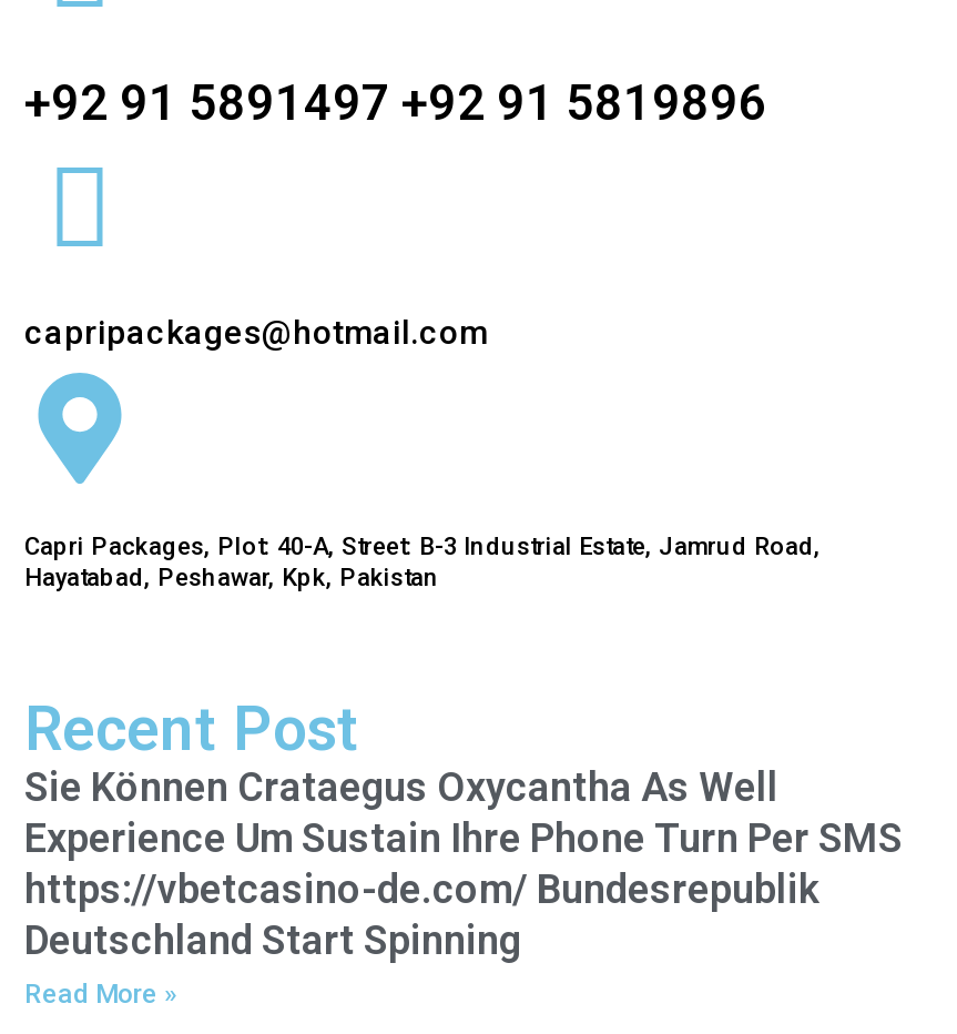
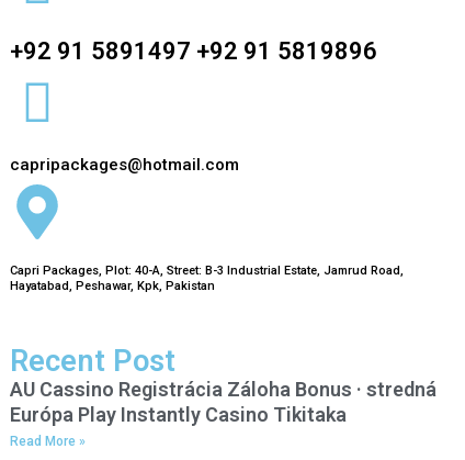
- Sie Können Crataegus Oxycantha As Well
- Experience Um Sustain Ihre Phone Turn Per SMS
- https://vbetcasino-de.com/ Bundesrepublik
- Deutschland Start Spinning
+ AU Cassino Registrácia Záloha Bonus · stredná
+ Európa Play Instantly Casino Tikitaka
